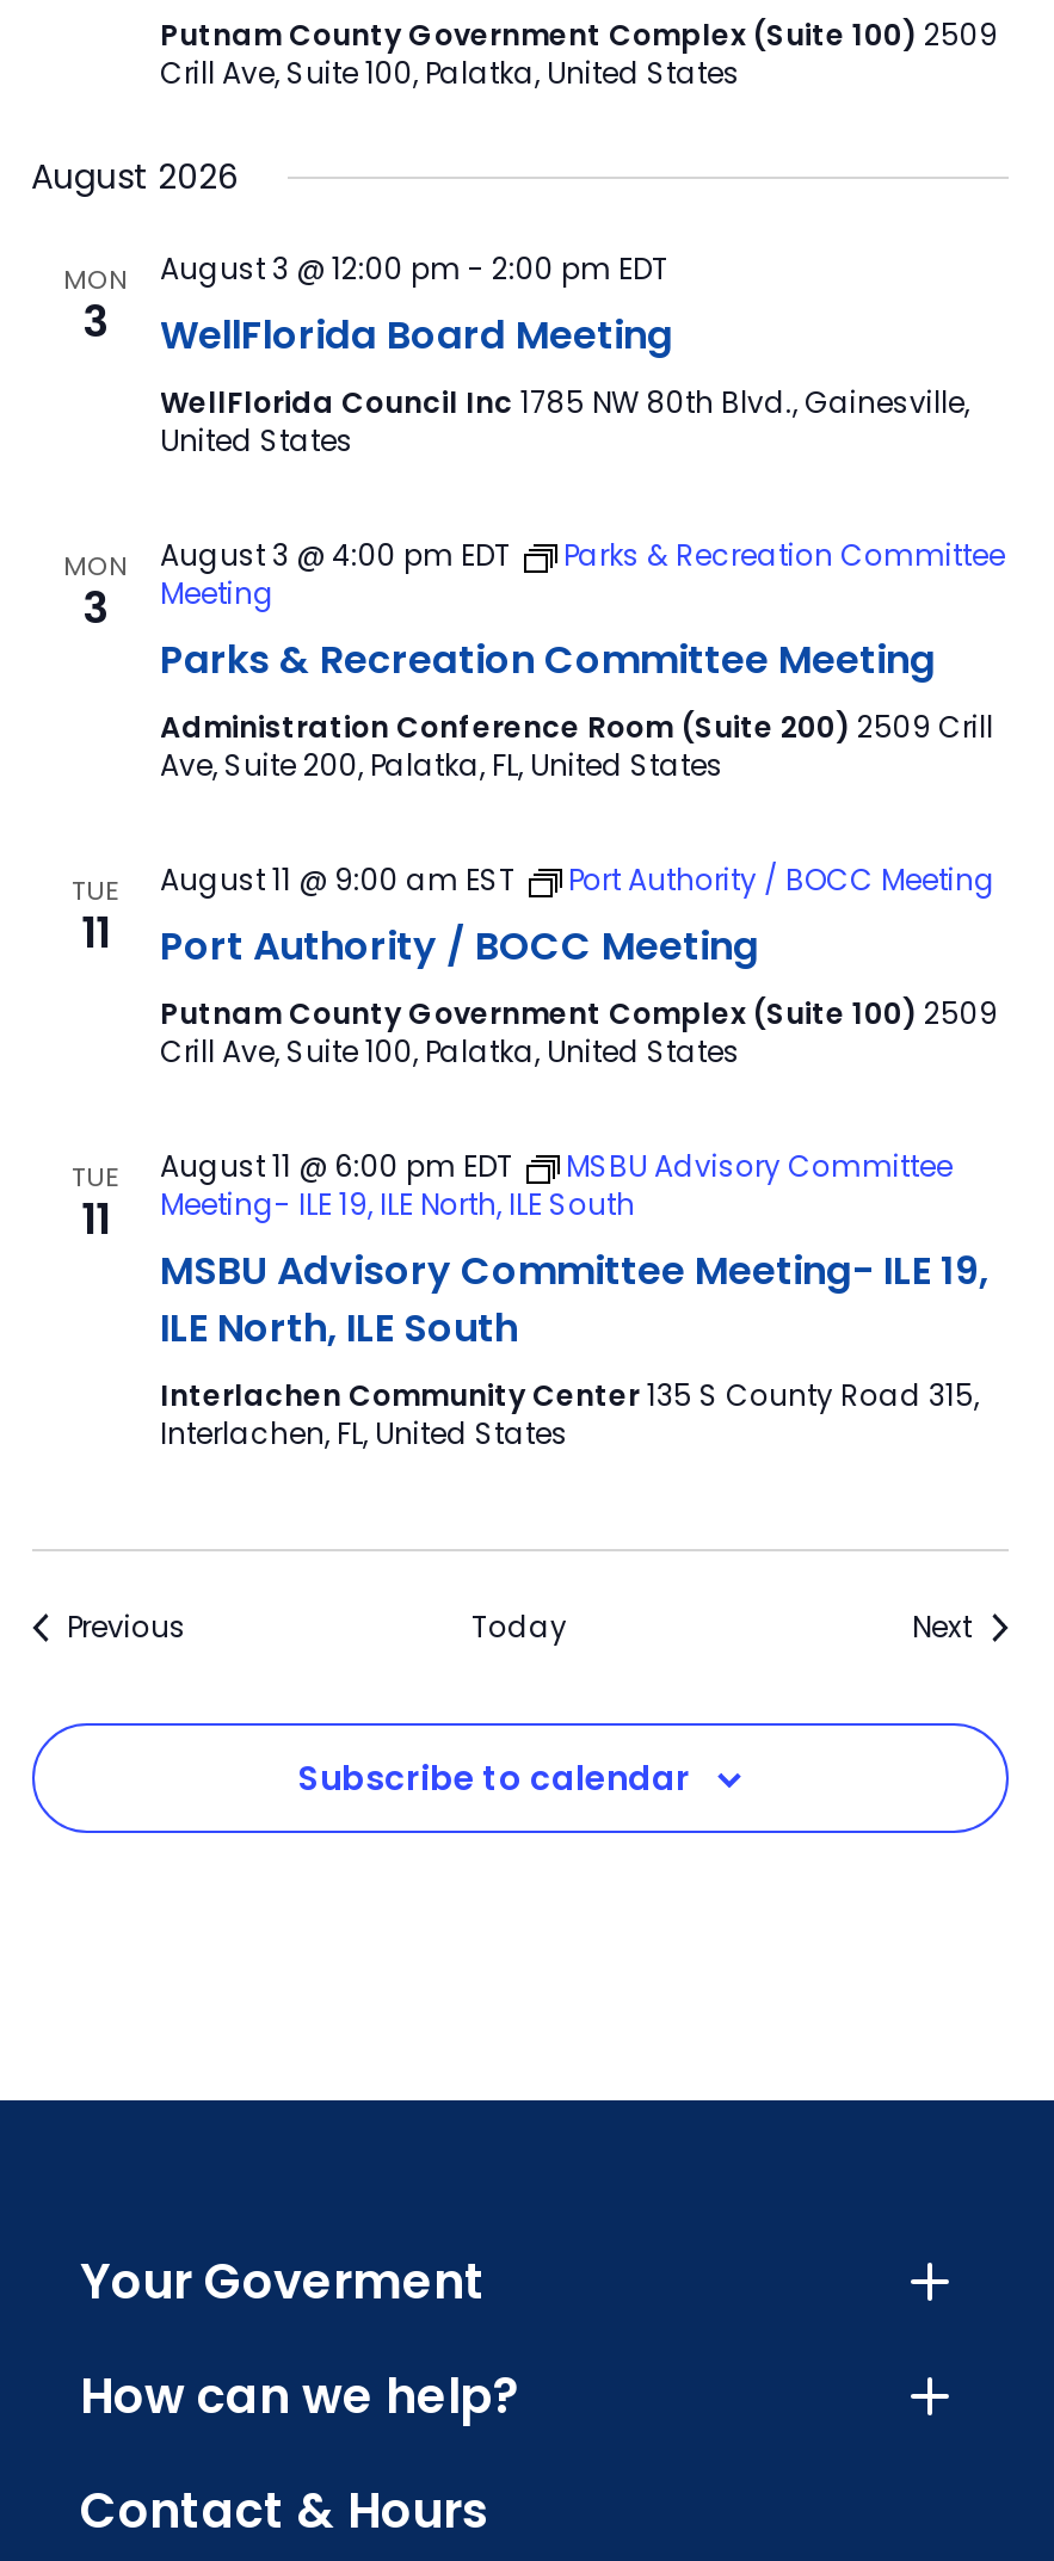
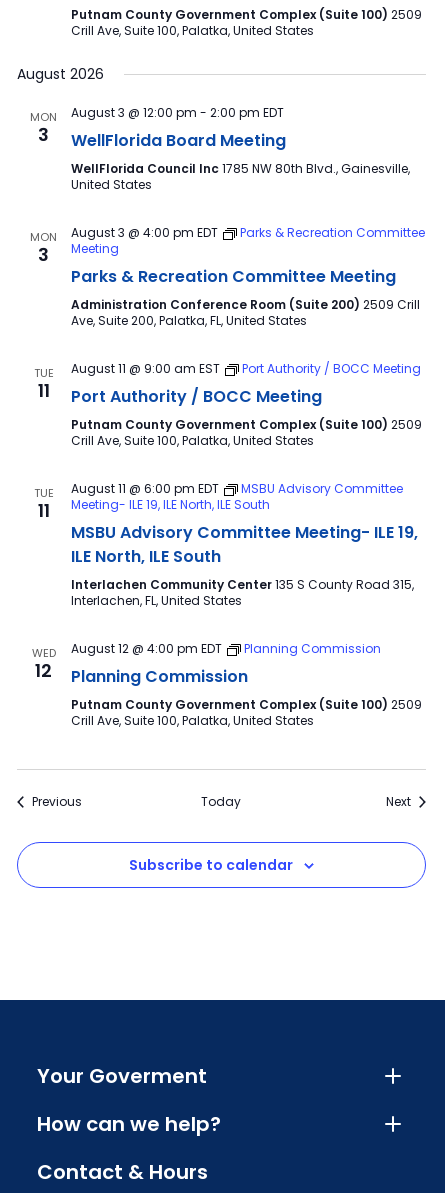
+ WED
+ 12

+ August 12 @ 4:00 pm EDT
+ Planning Commission
+ Planning Commission
+ Putnam County Government Complex (Suite 100) 2509
+ Crill Ave, Suite 100, Palatka, United States
